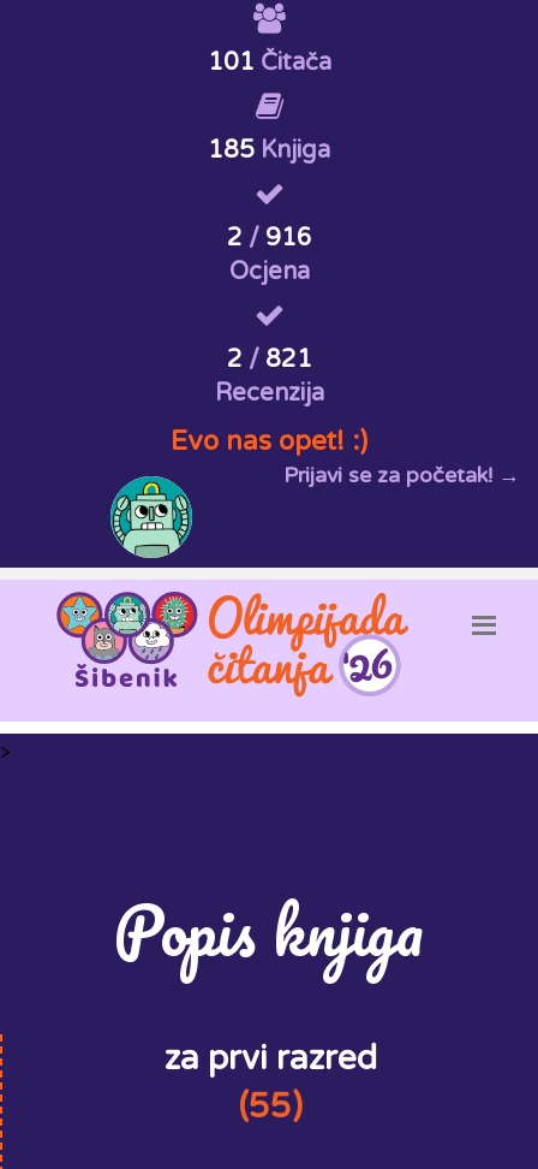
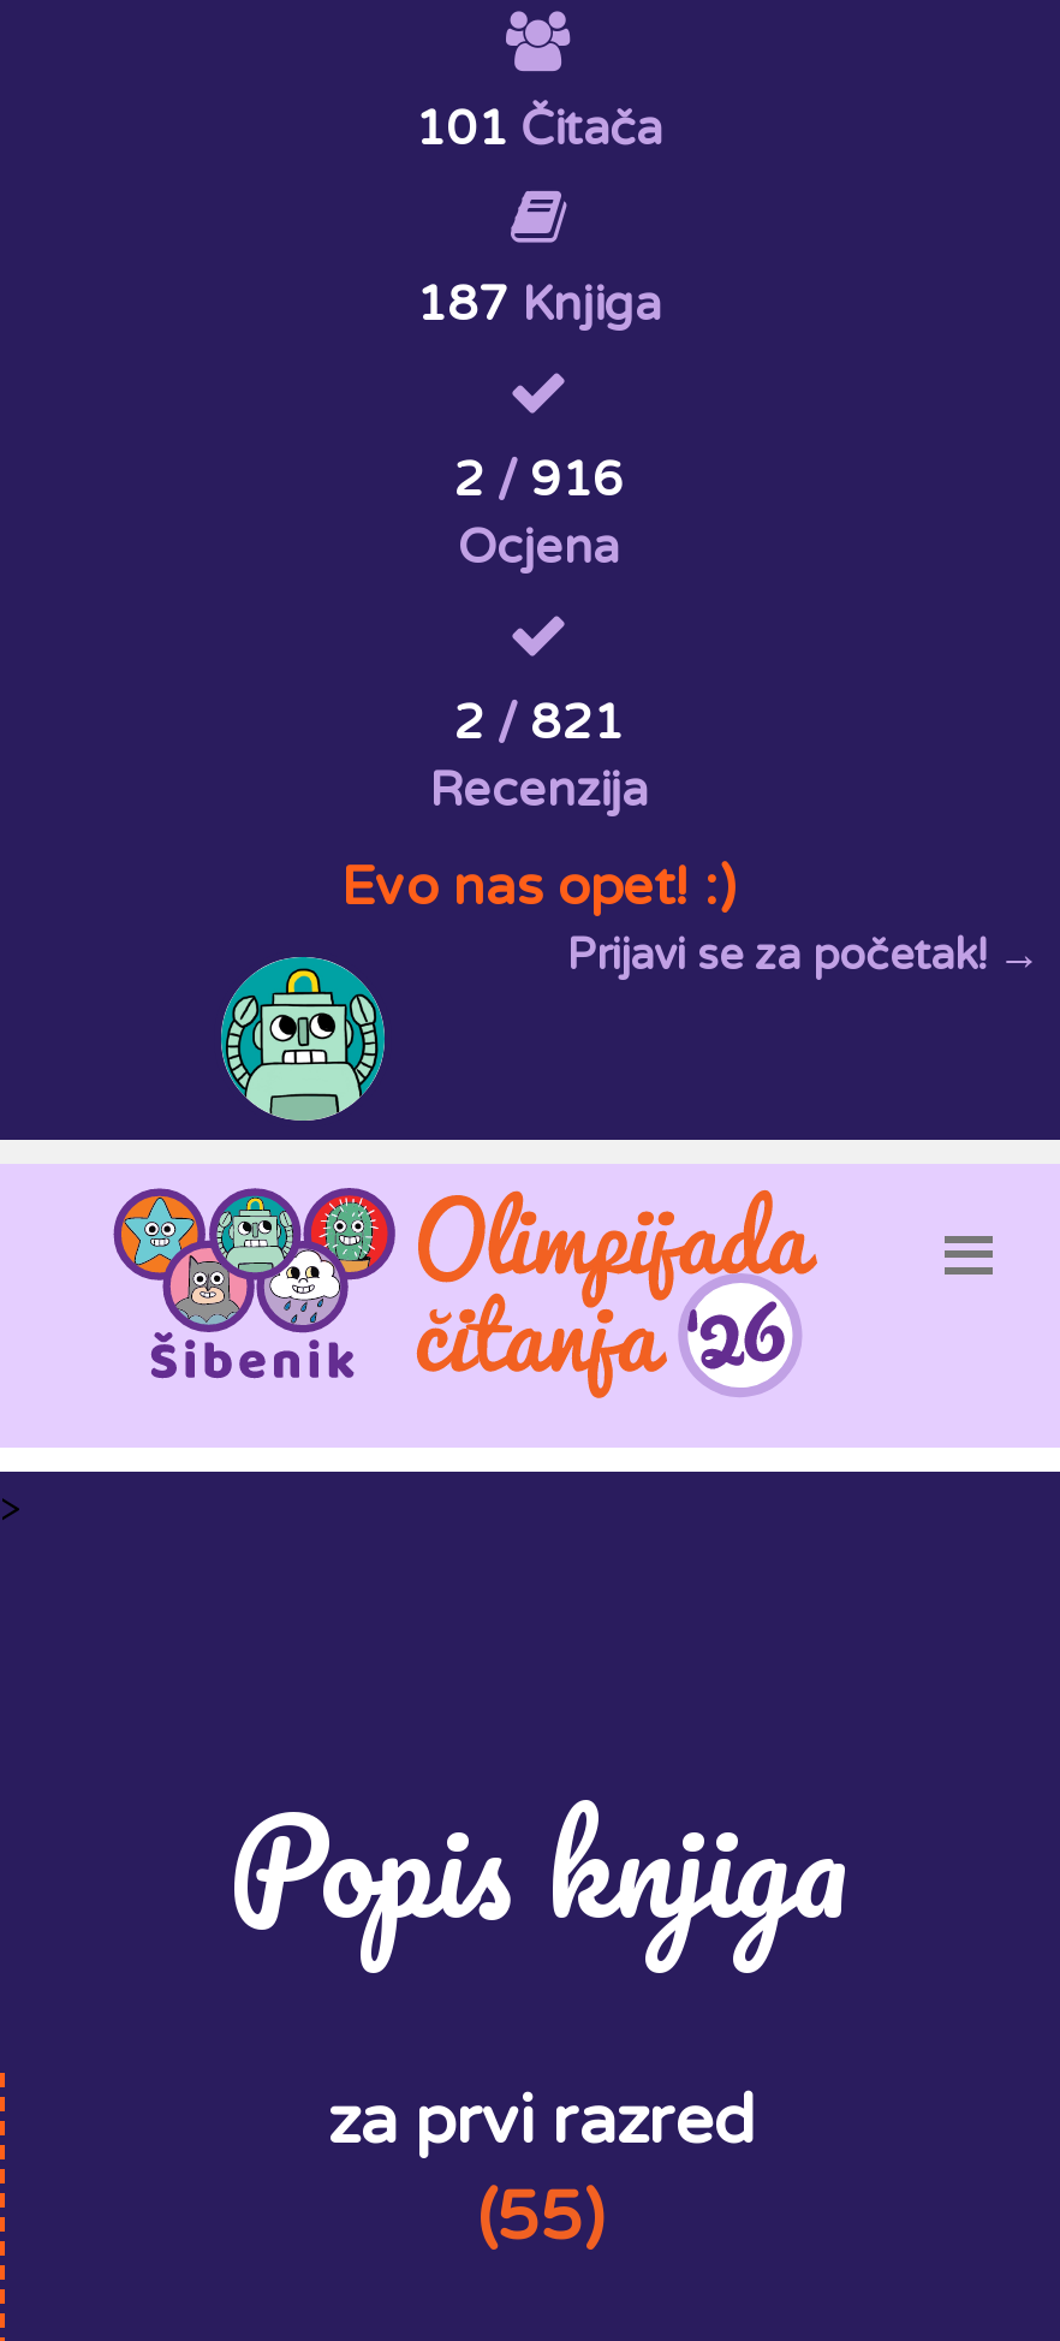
- 185 Knjiga
+ 187 Knjiga
